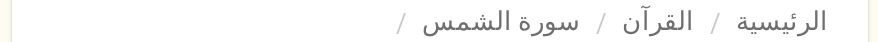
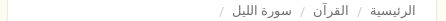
- سورة الشمس
+ سورة الليل
